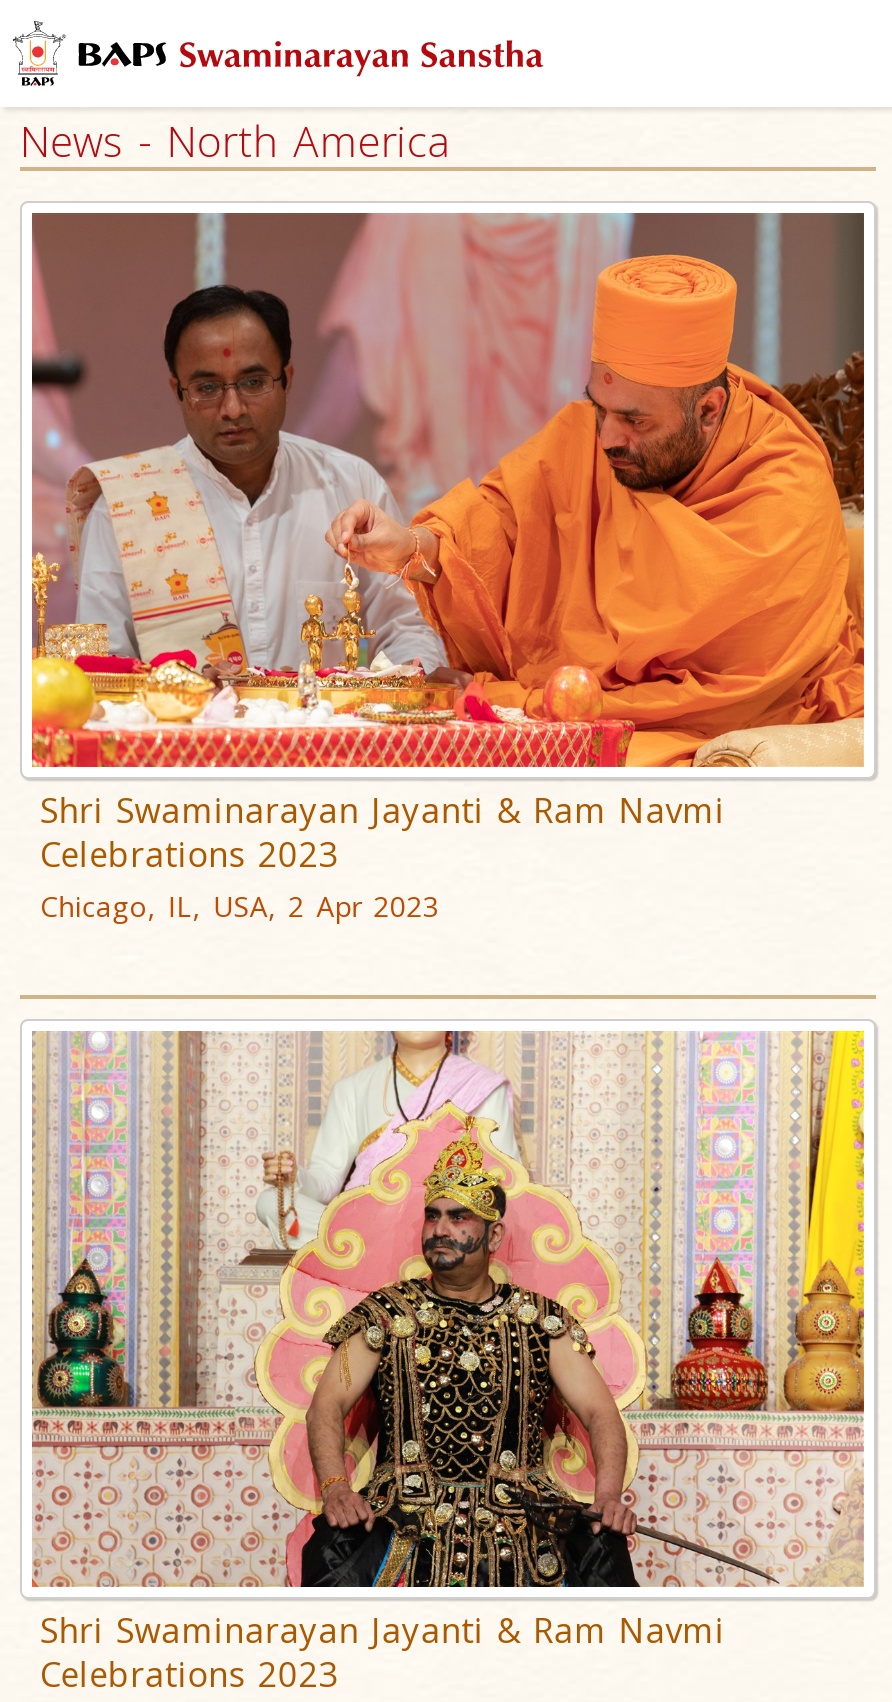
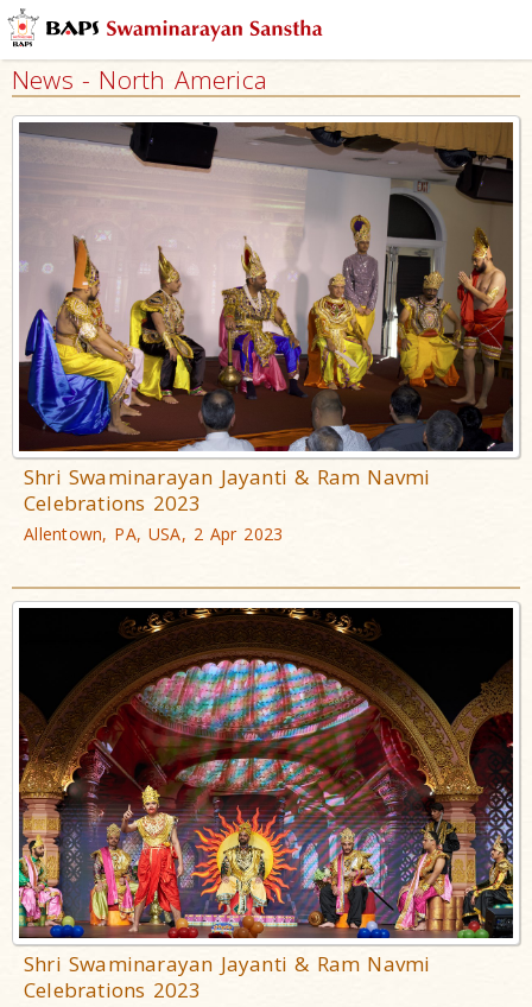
- [image]
+ [image]

- Chicago, IL, USA, 2 Apr 2023
+ Allentown, PA, USA, 2 Apr 2023

- [image]
+ [image]
